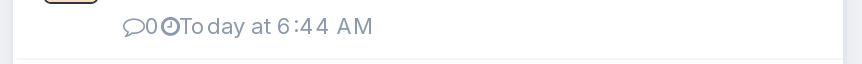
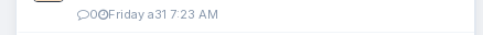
- 0 Today at 6:44 AM
+ 0 Friday a31 7:23 AM
